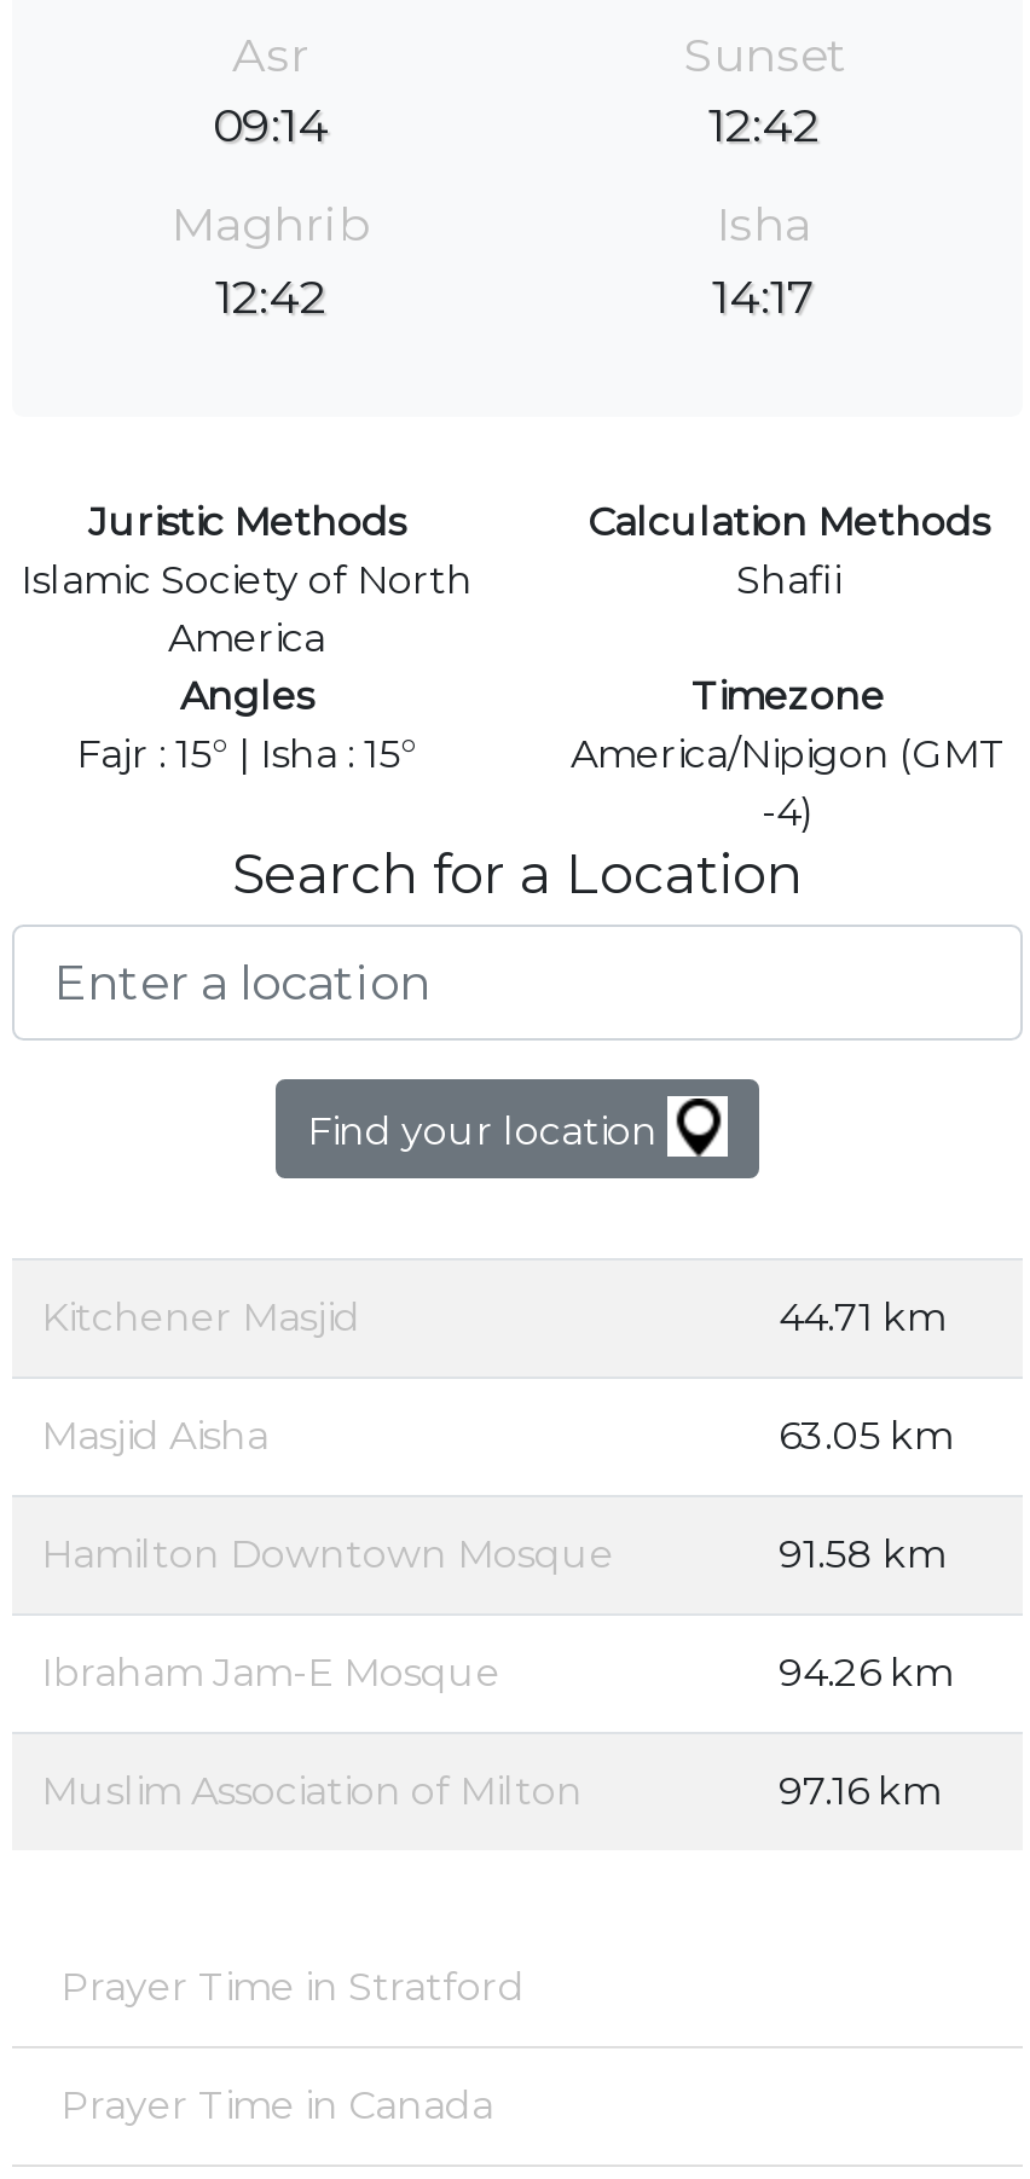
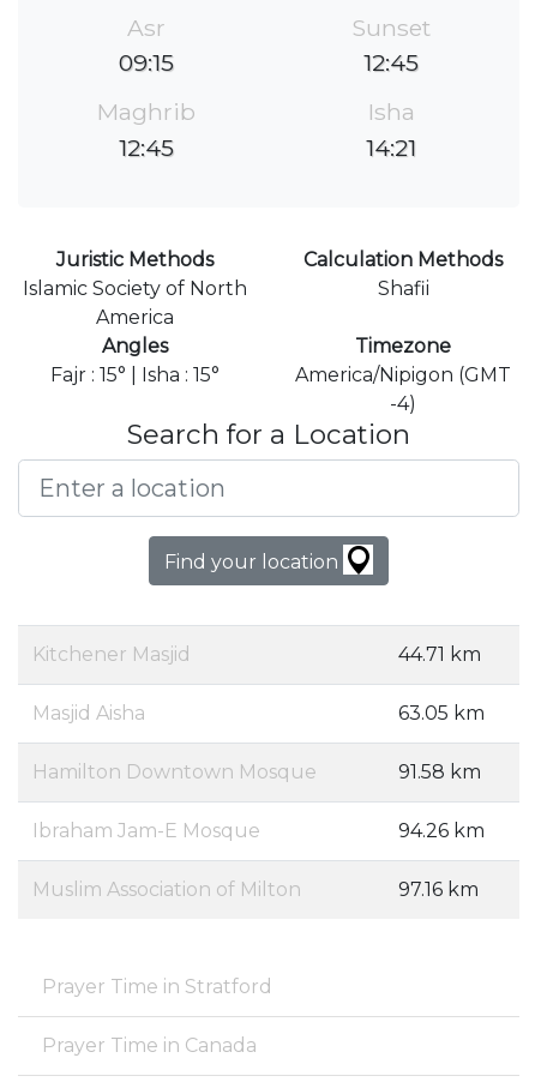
- 09:14
+ 09:15

- 12:42
+ 12:45

- 12:42
+ 12:45

- 14:17
+ 14:21
